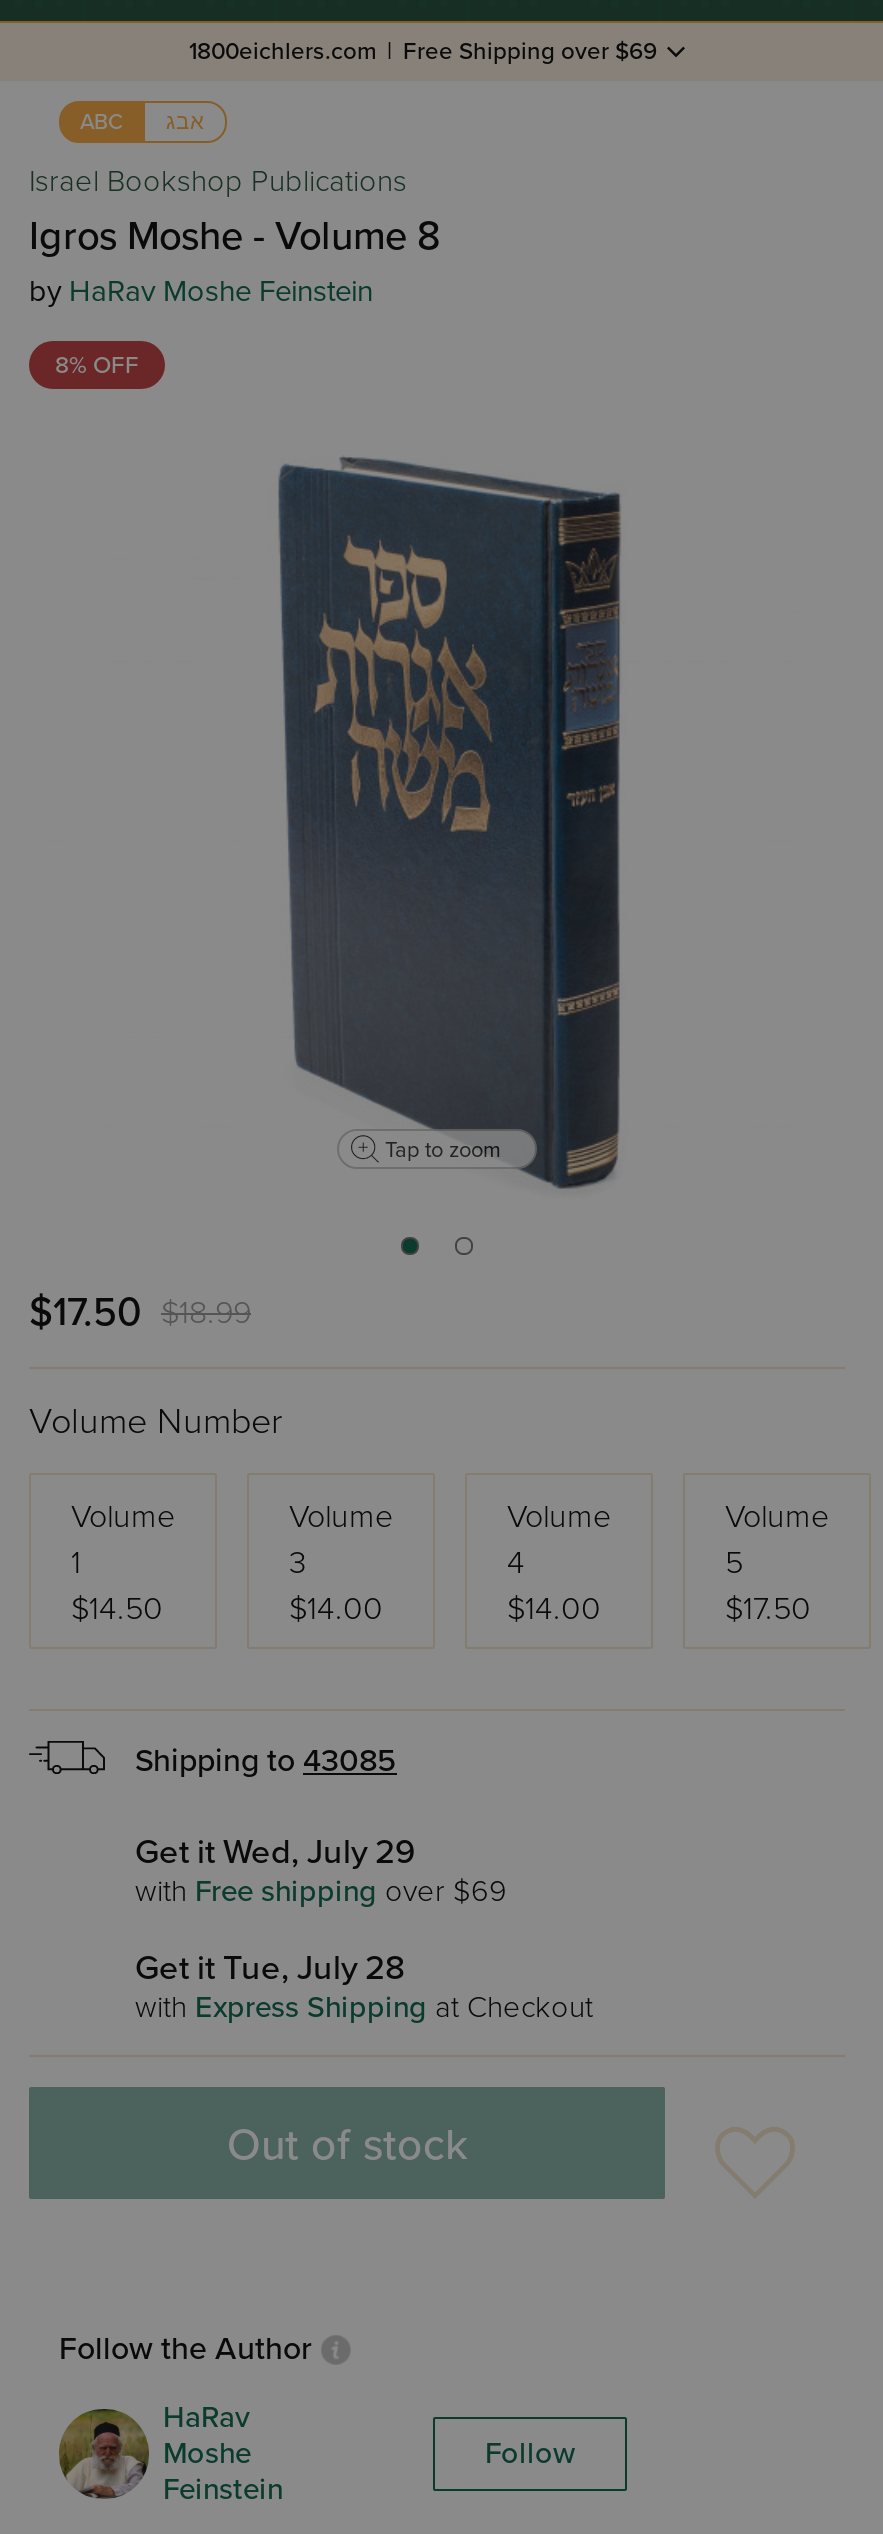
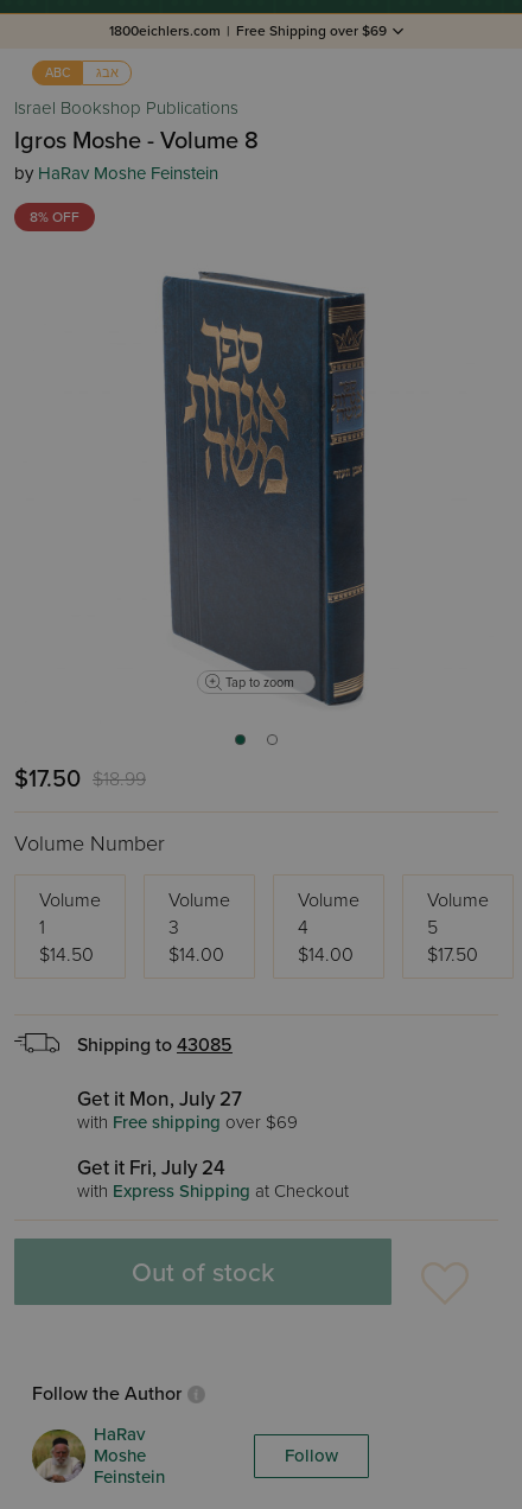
- Get it Wed, July 29
+ Get it Mon, July 27

- Get it Tue, July 28
+ Get it Fri, July 24
